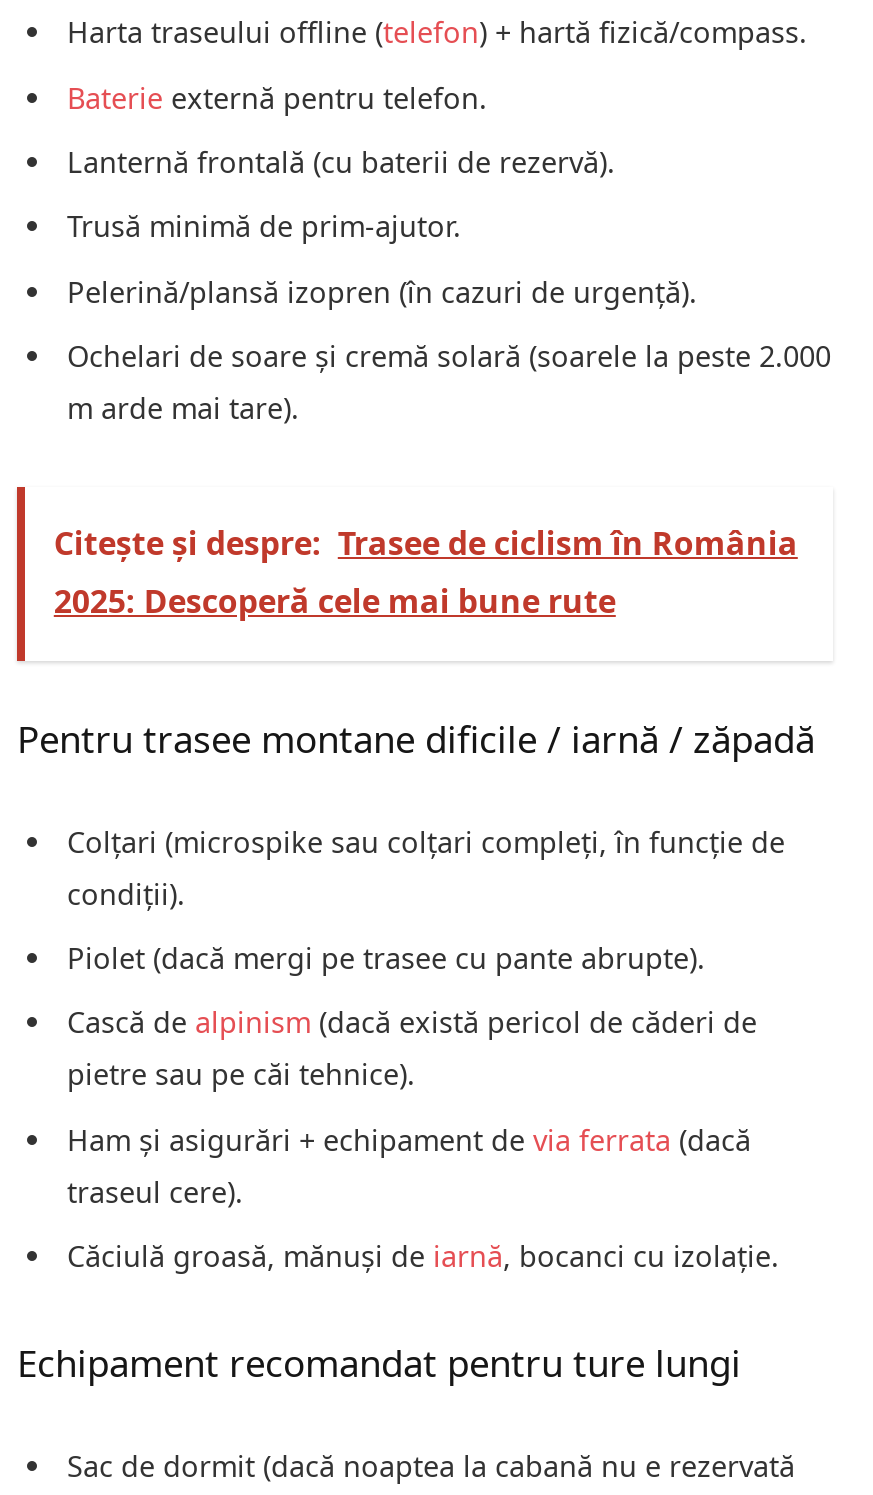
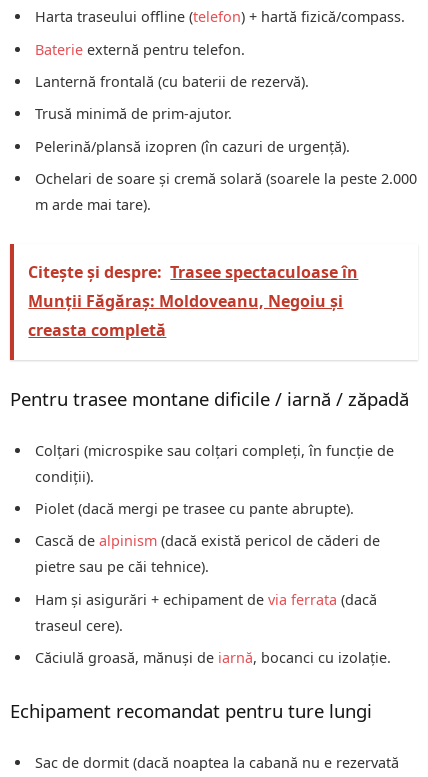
- Citește și despre: Trasee de ciclism în România
- 2025: Descoperă cele mai bune rute
+ Citește și despre: Trasee spectaculoase în
+ Munții Făgăraș: Moldoveanu, Negoiu și
+ creasta completă
